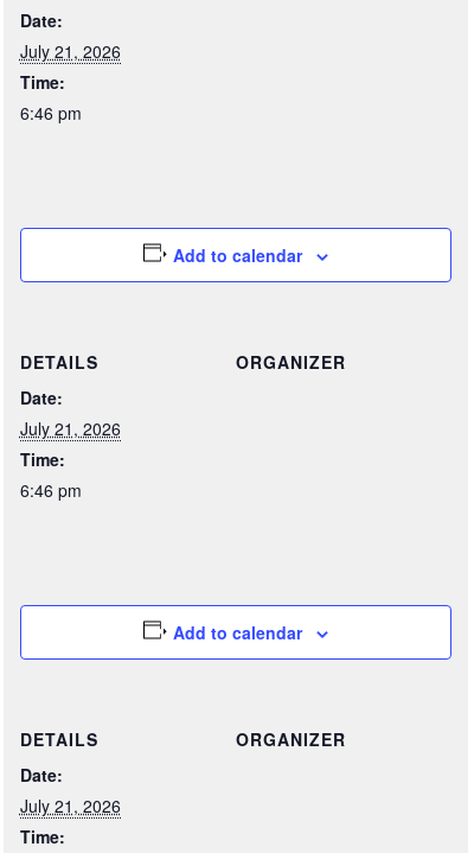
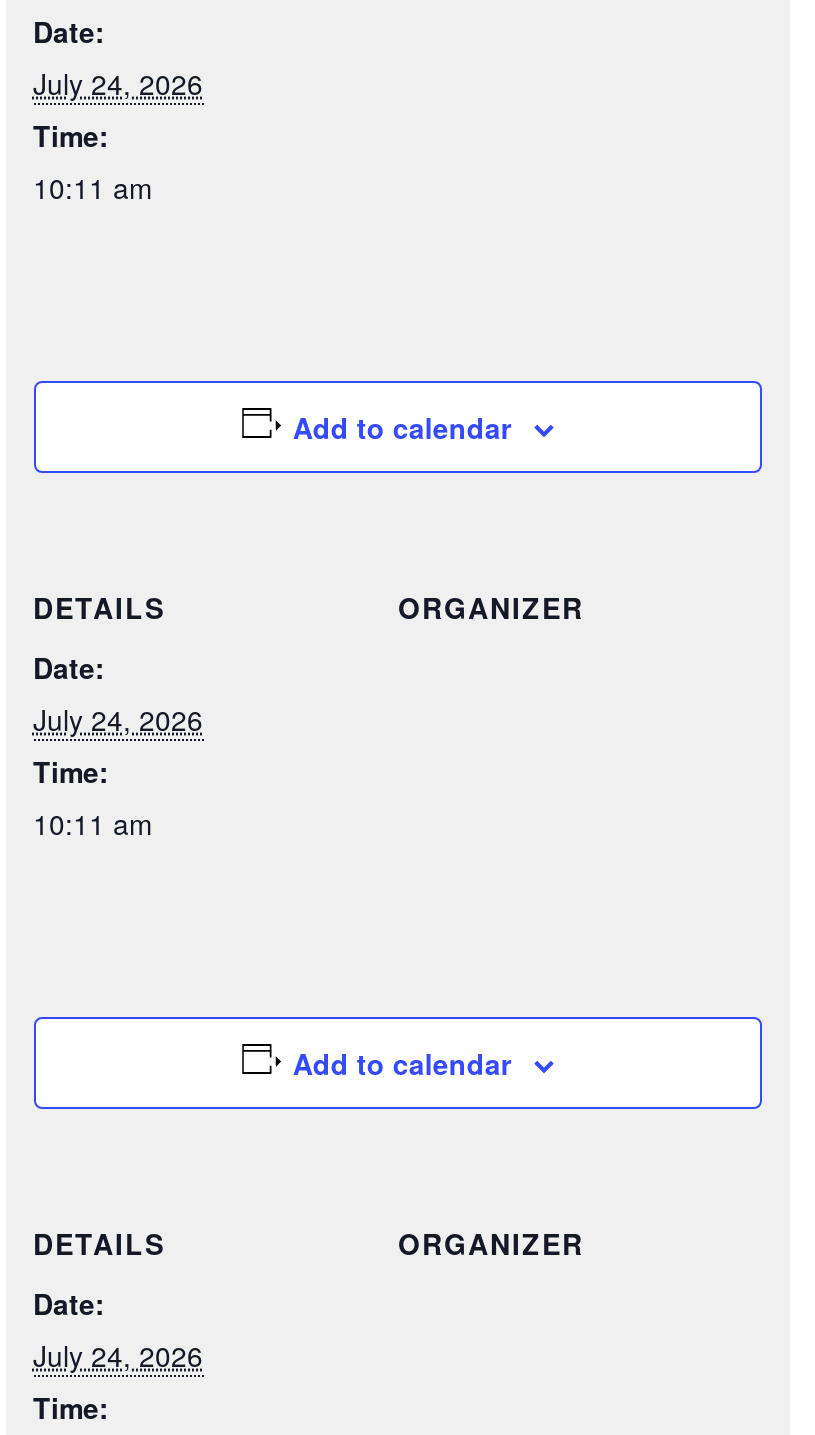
- July 21, 2026
+ July 24, 2026

- 6:46 pm
+ 10:11 am

- July 21, 2026
+ July 24, 2026

- 6:46 pm
+ 10:11 am

- July 21, 2026
+ July 24, 2026
